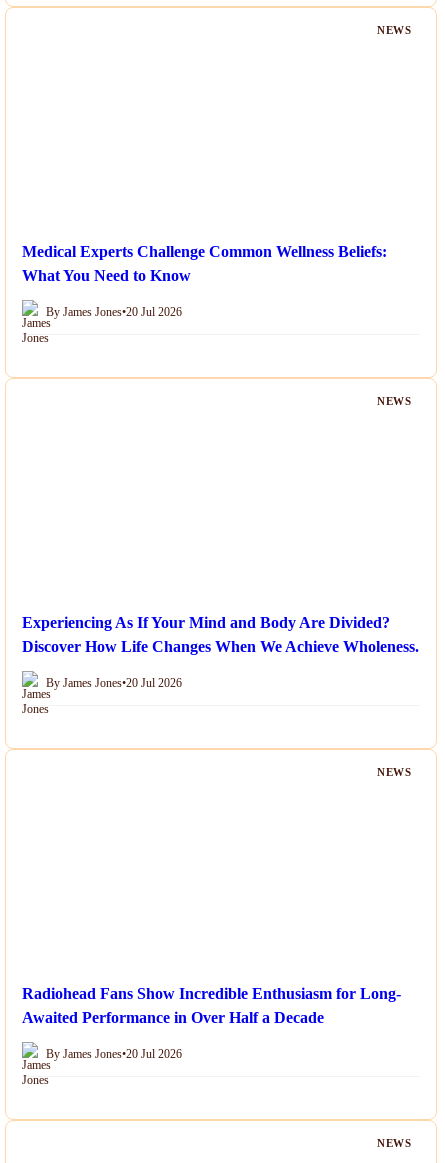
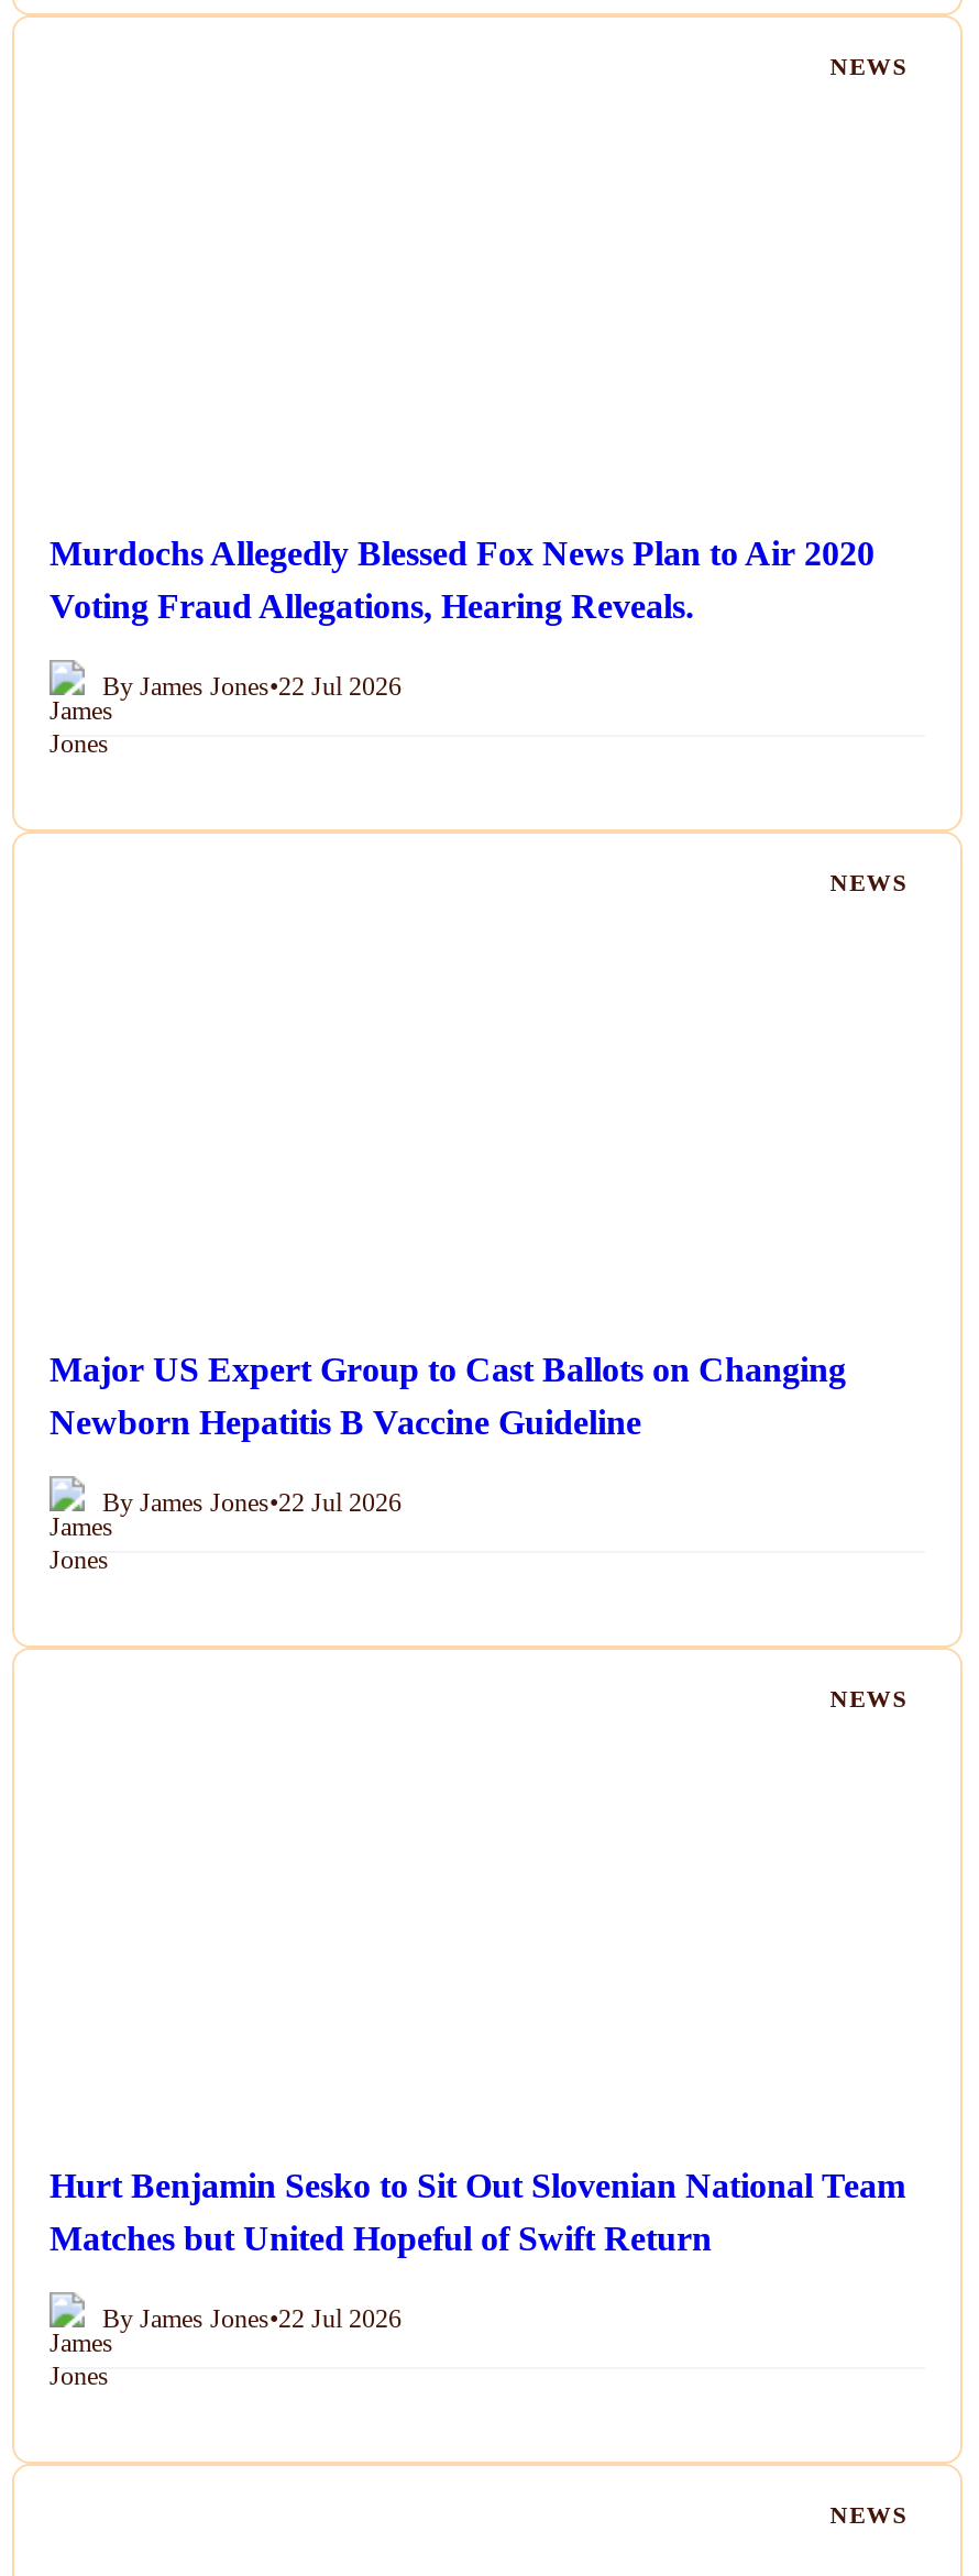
- Medical Experts Challenge Common Wellness Beliefs:
- What You Need to Know
+ Murdochs Allegedly Blessed Fox News Plan to Air 2020
+ Voting Fraud Allegations, Hearing Reveals.

- By James Jones•20 Jul 2026
+ By James Jones•22 Jul 2026

- Experiencing As If Your Mind and Body Are Divided?
- Discover How Life Changes When We Achieve Wholeness.
+ Major US Expert Group to Cast Ballots on Changing
+ Newborn Hepatitis B Vaccine Guideline

- By James Jones•20 Jul 2026
+ By James Jones•22 Jul 2026

- Radiohead Fans Show Incredible Enthusiasm for Long-
- Awaited Performance in Over Half a Decade
+ Hurt Benjamin Sesko to Sit Out Slovenian National Team
+ Matches but United Hopeful of Swift Return

- By James Jones•20 Jul 2026
+ By James Jones•22 Jul 2026
